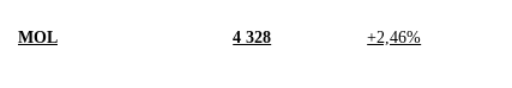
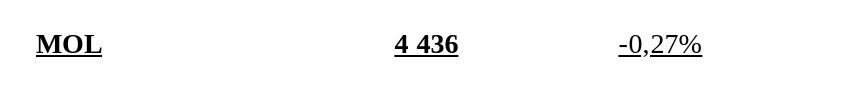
- 4 328
+ 4 436

- +2,46%
+ -0,27%
